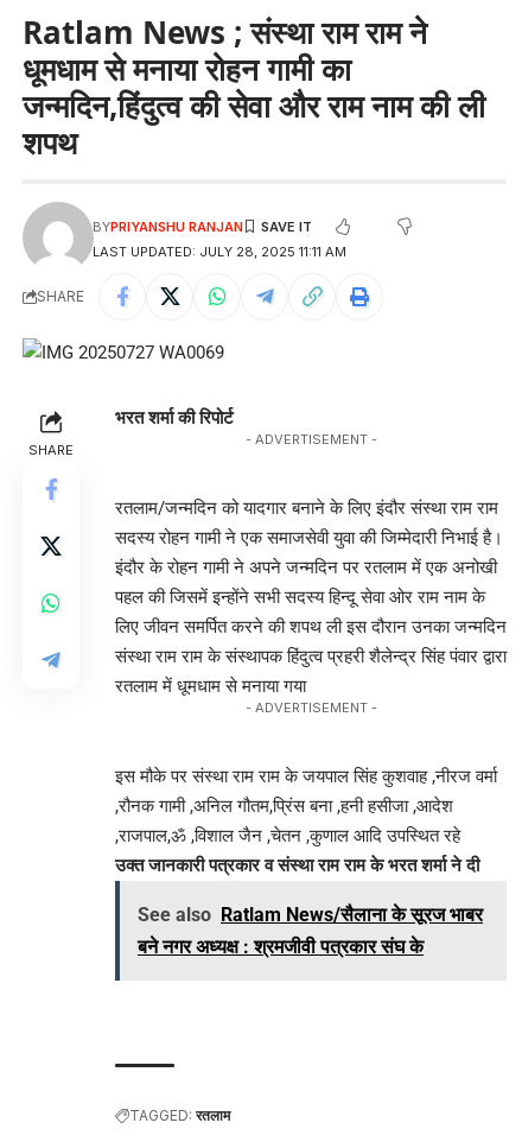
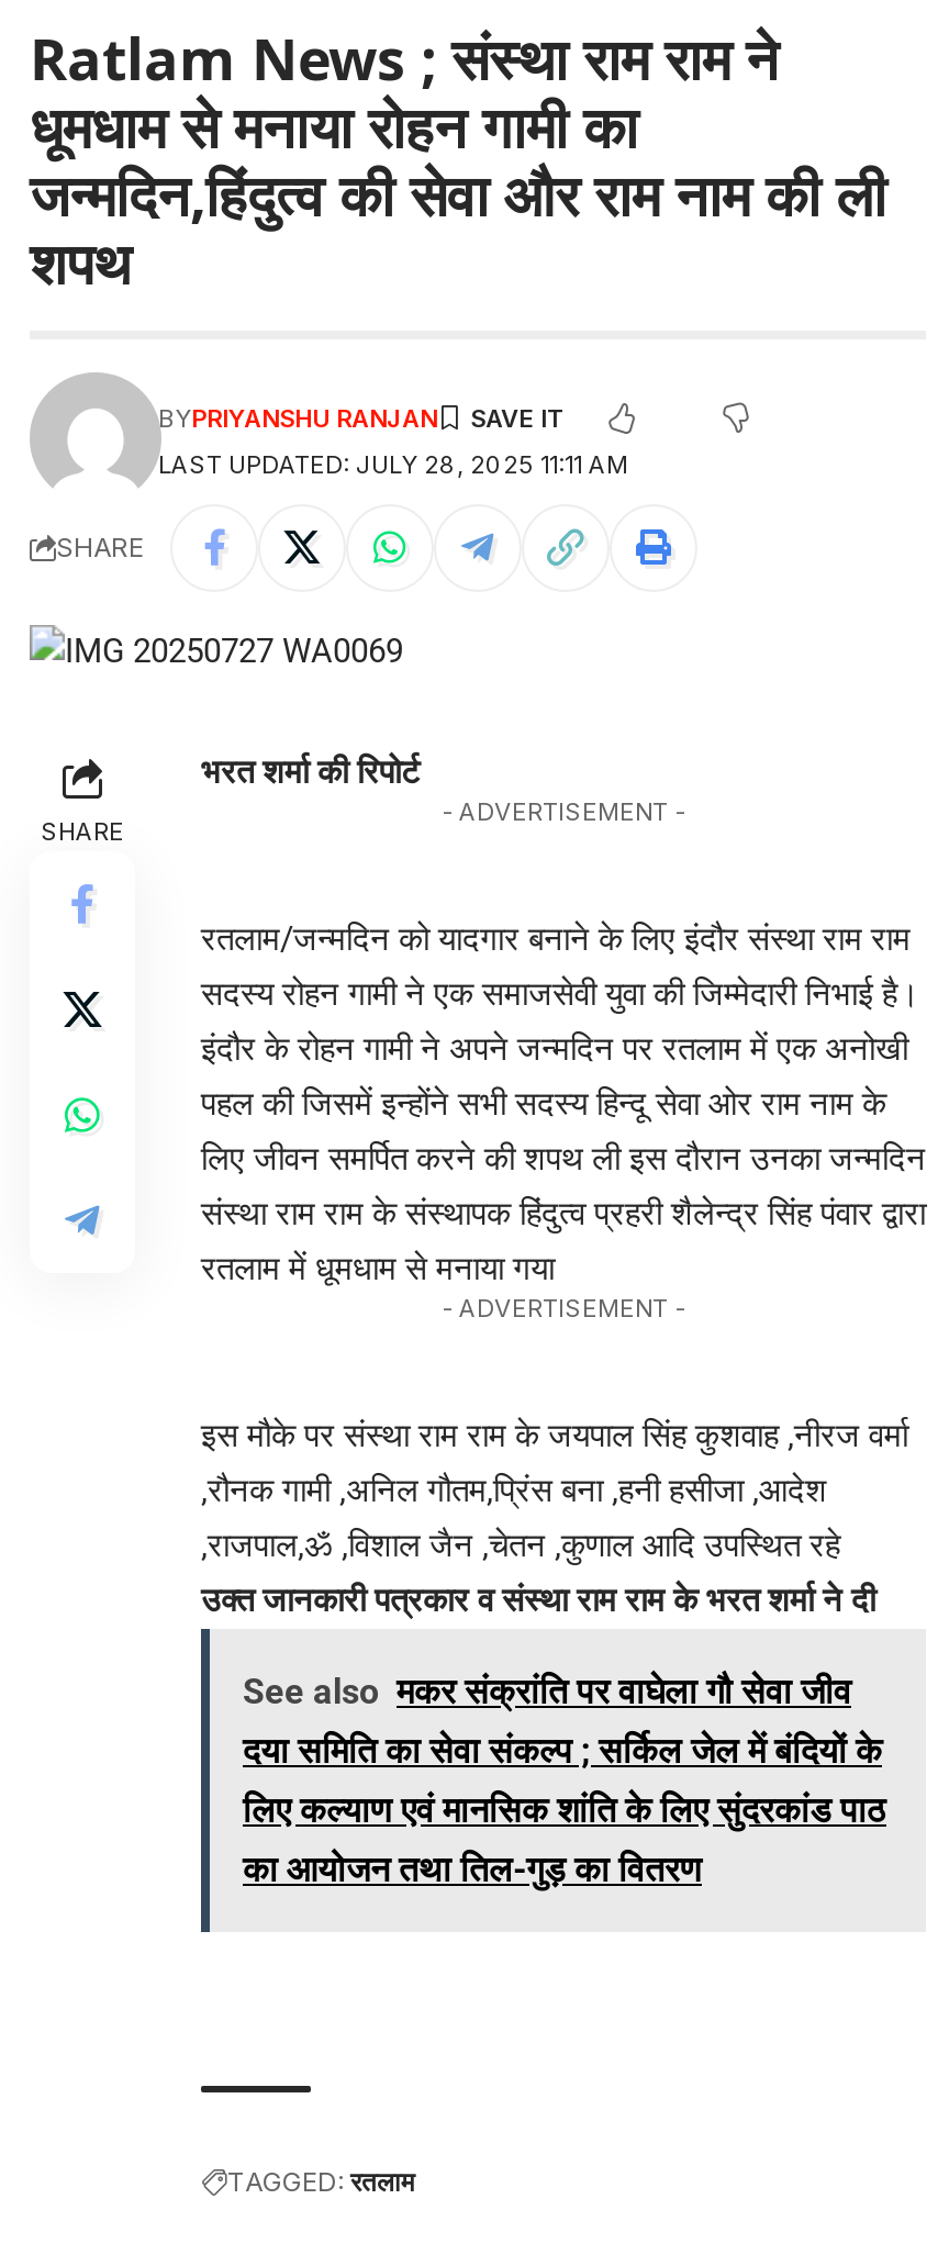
- See also Ratlam News/सैलाना के सूरज भाबर
- बने नगर अध्यक्ष : श्रमजीवी पत्रकार संघ के
+ See also मकर संक्रांति पर वाघेला गौ सेवा जीव
+ दया समिति का सेवा संकल्प ; सर्किल जेल में बंदियों के
+ लिए कल्याण एवं मानसिक शांति के लिए सुंदरकांड पाठ
+ का आयोजन तथा तिल-गुड़ का वितरण
